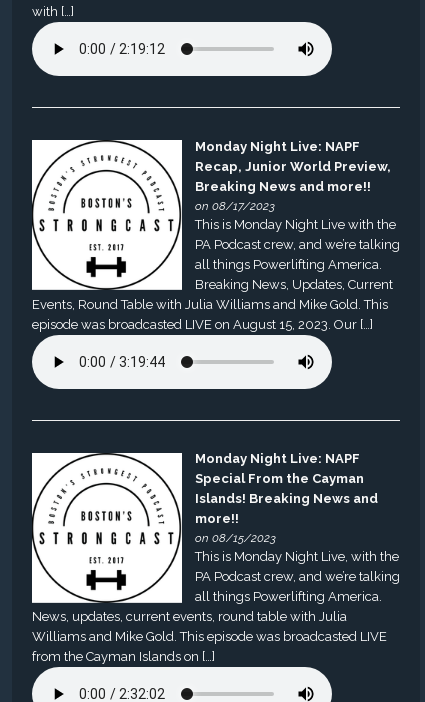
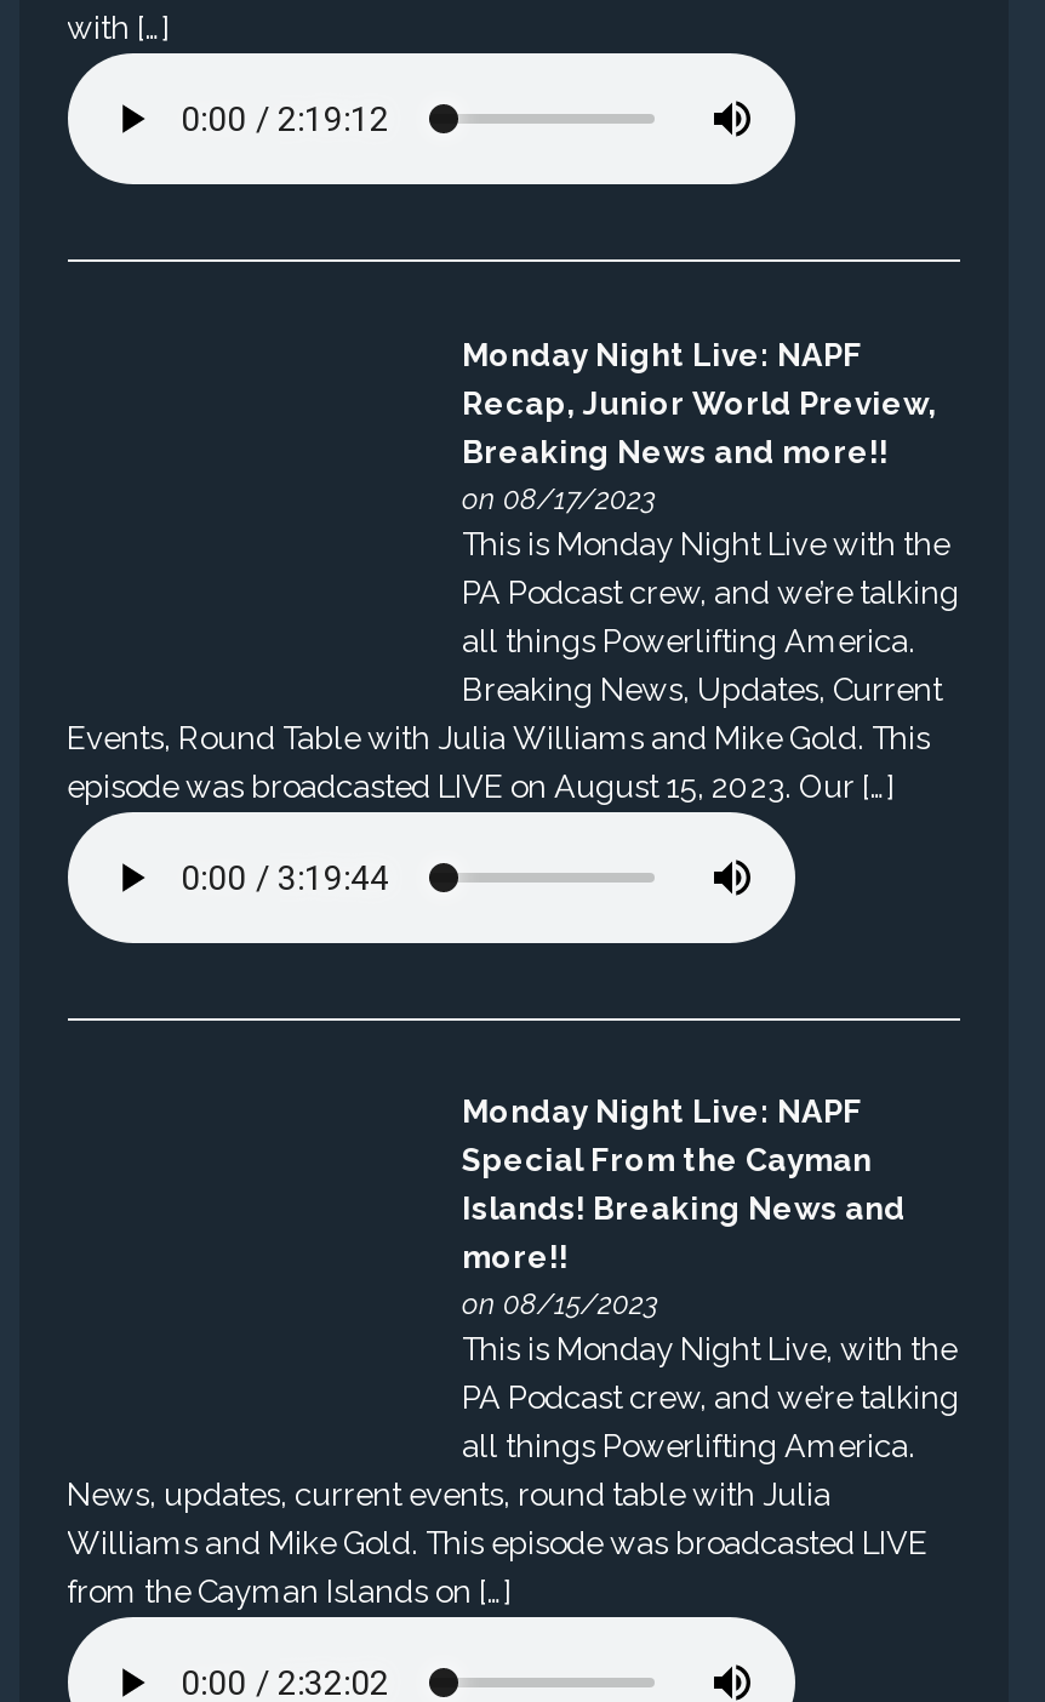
- [image]

- [image]
